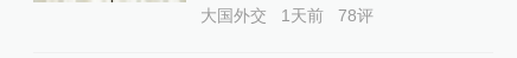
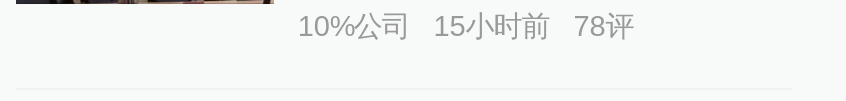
- 大国外交
- 1天前
+ 10%公司
+ 15小时前
